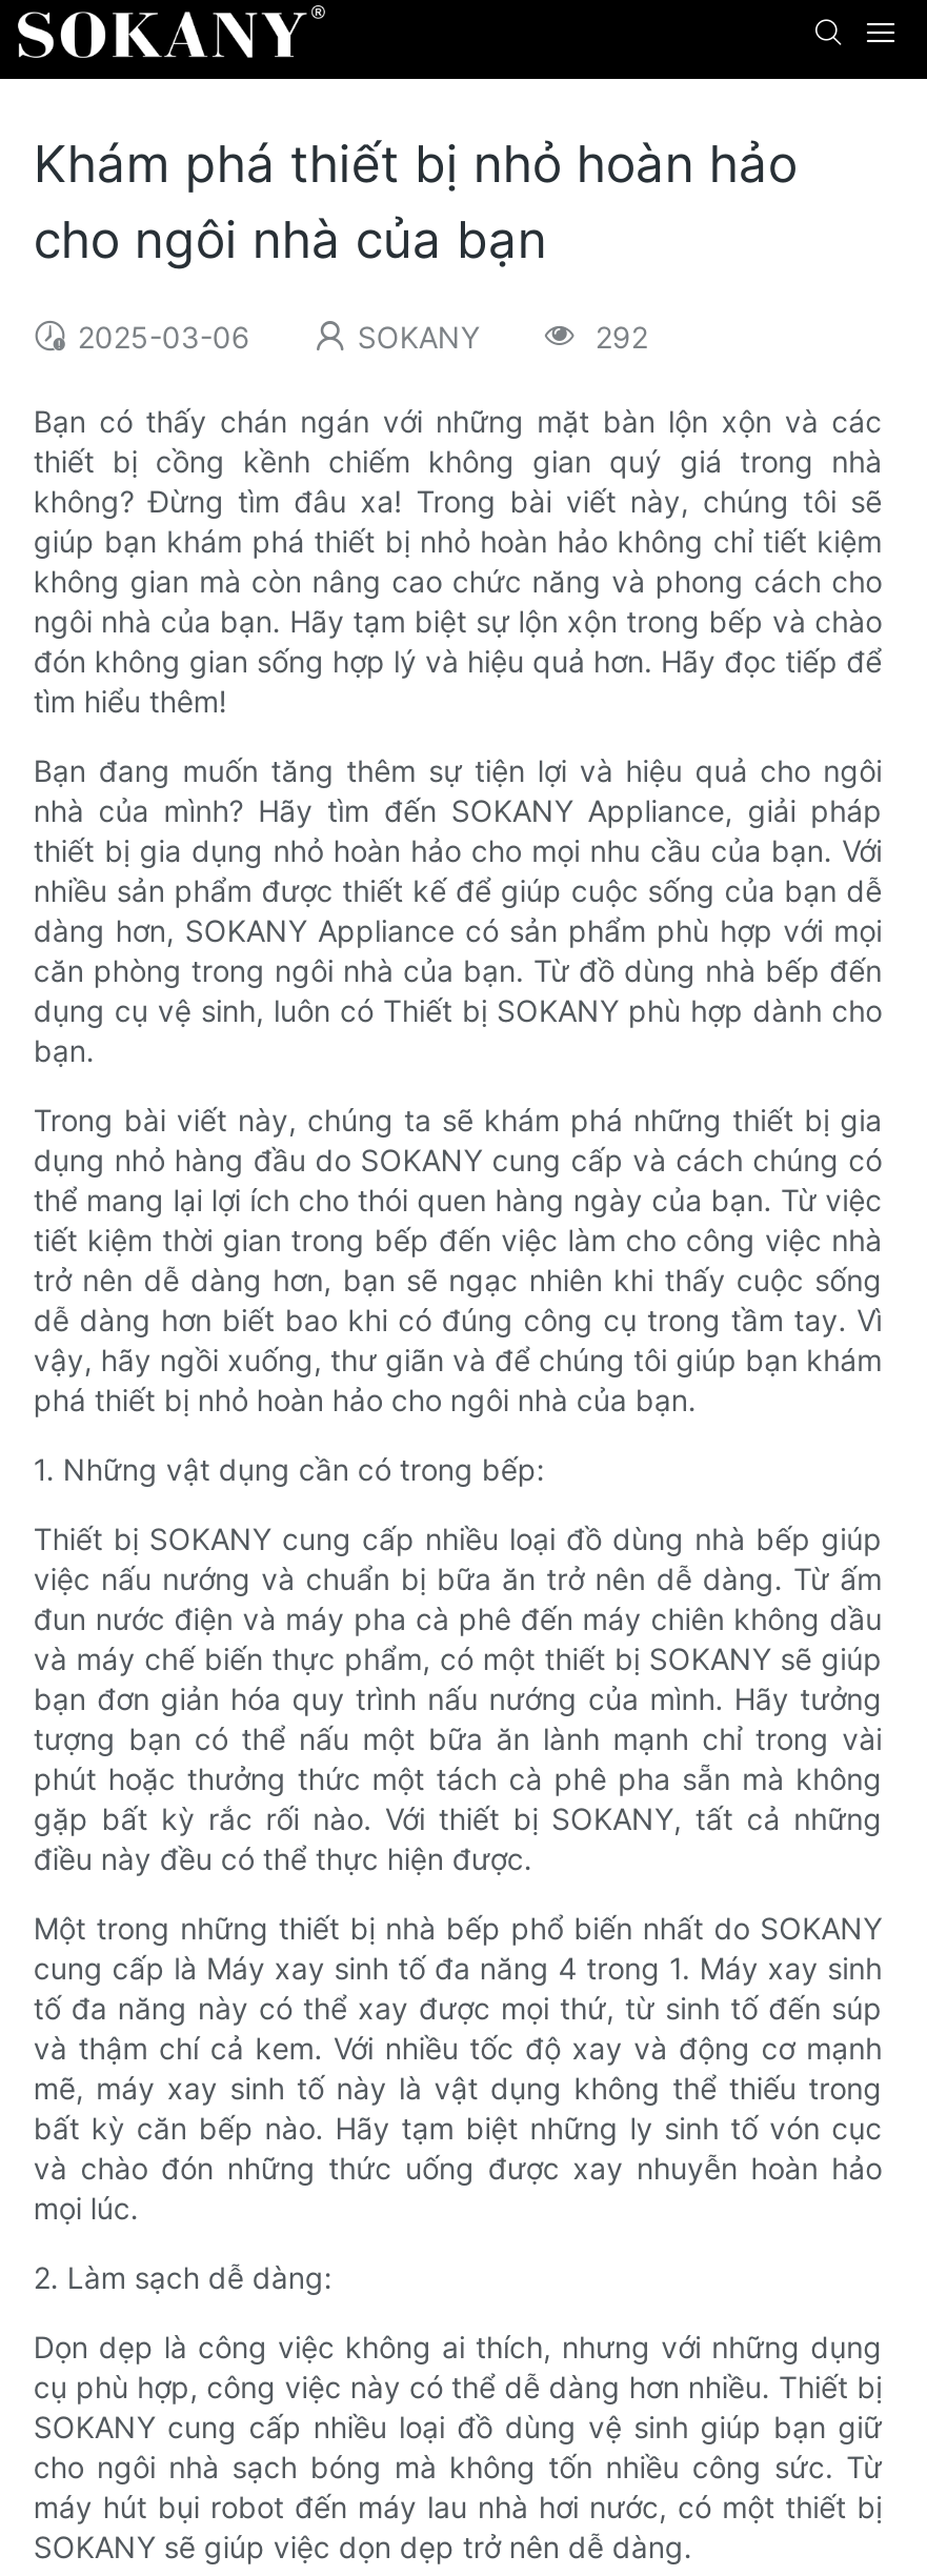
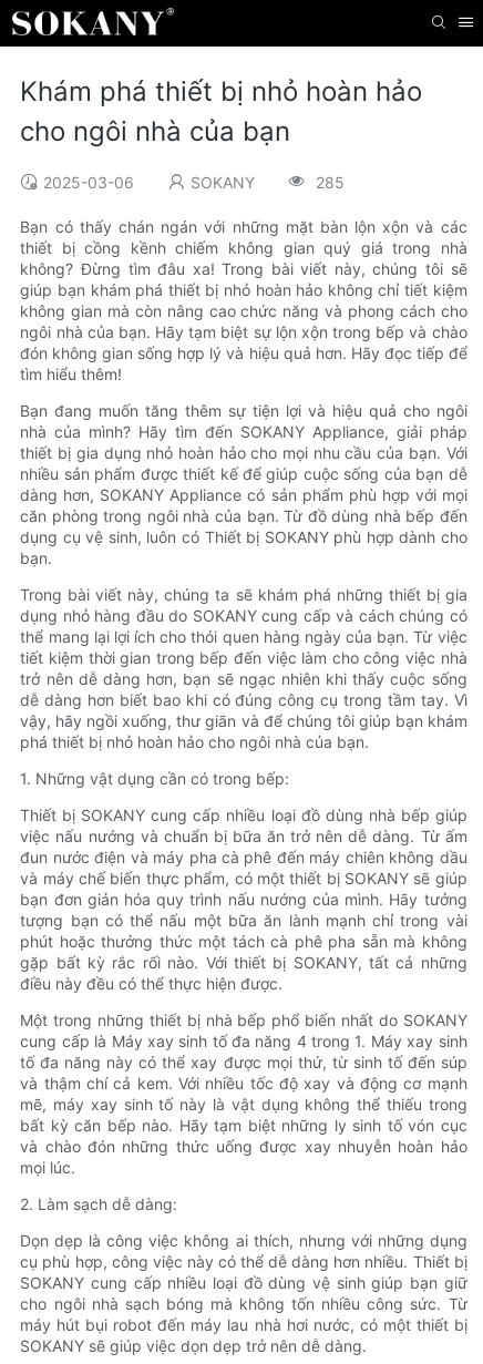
- 292
+ 285
